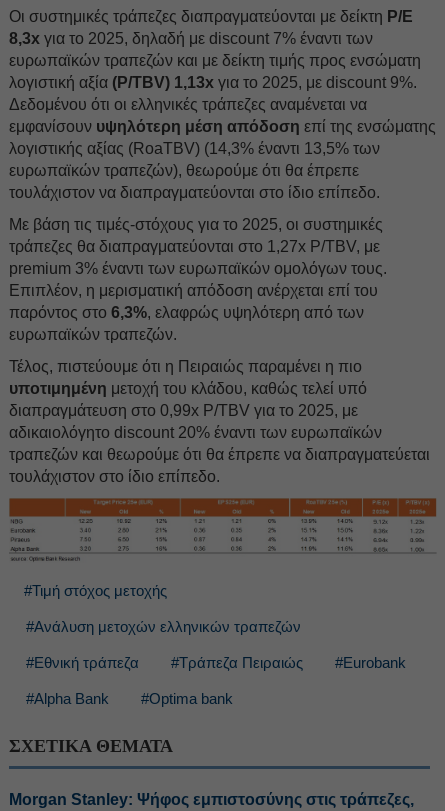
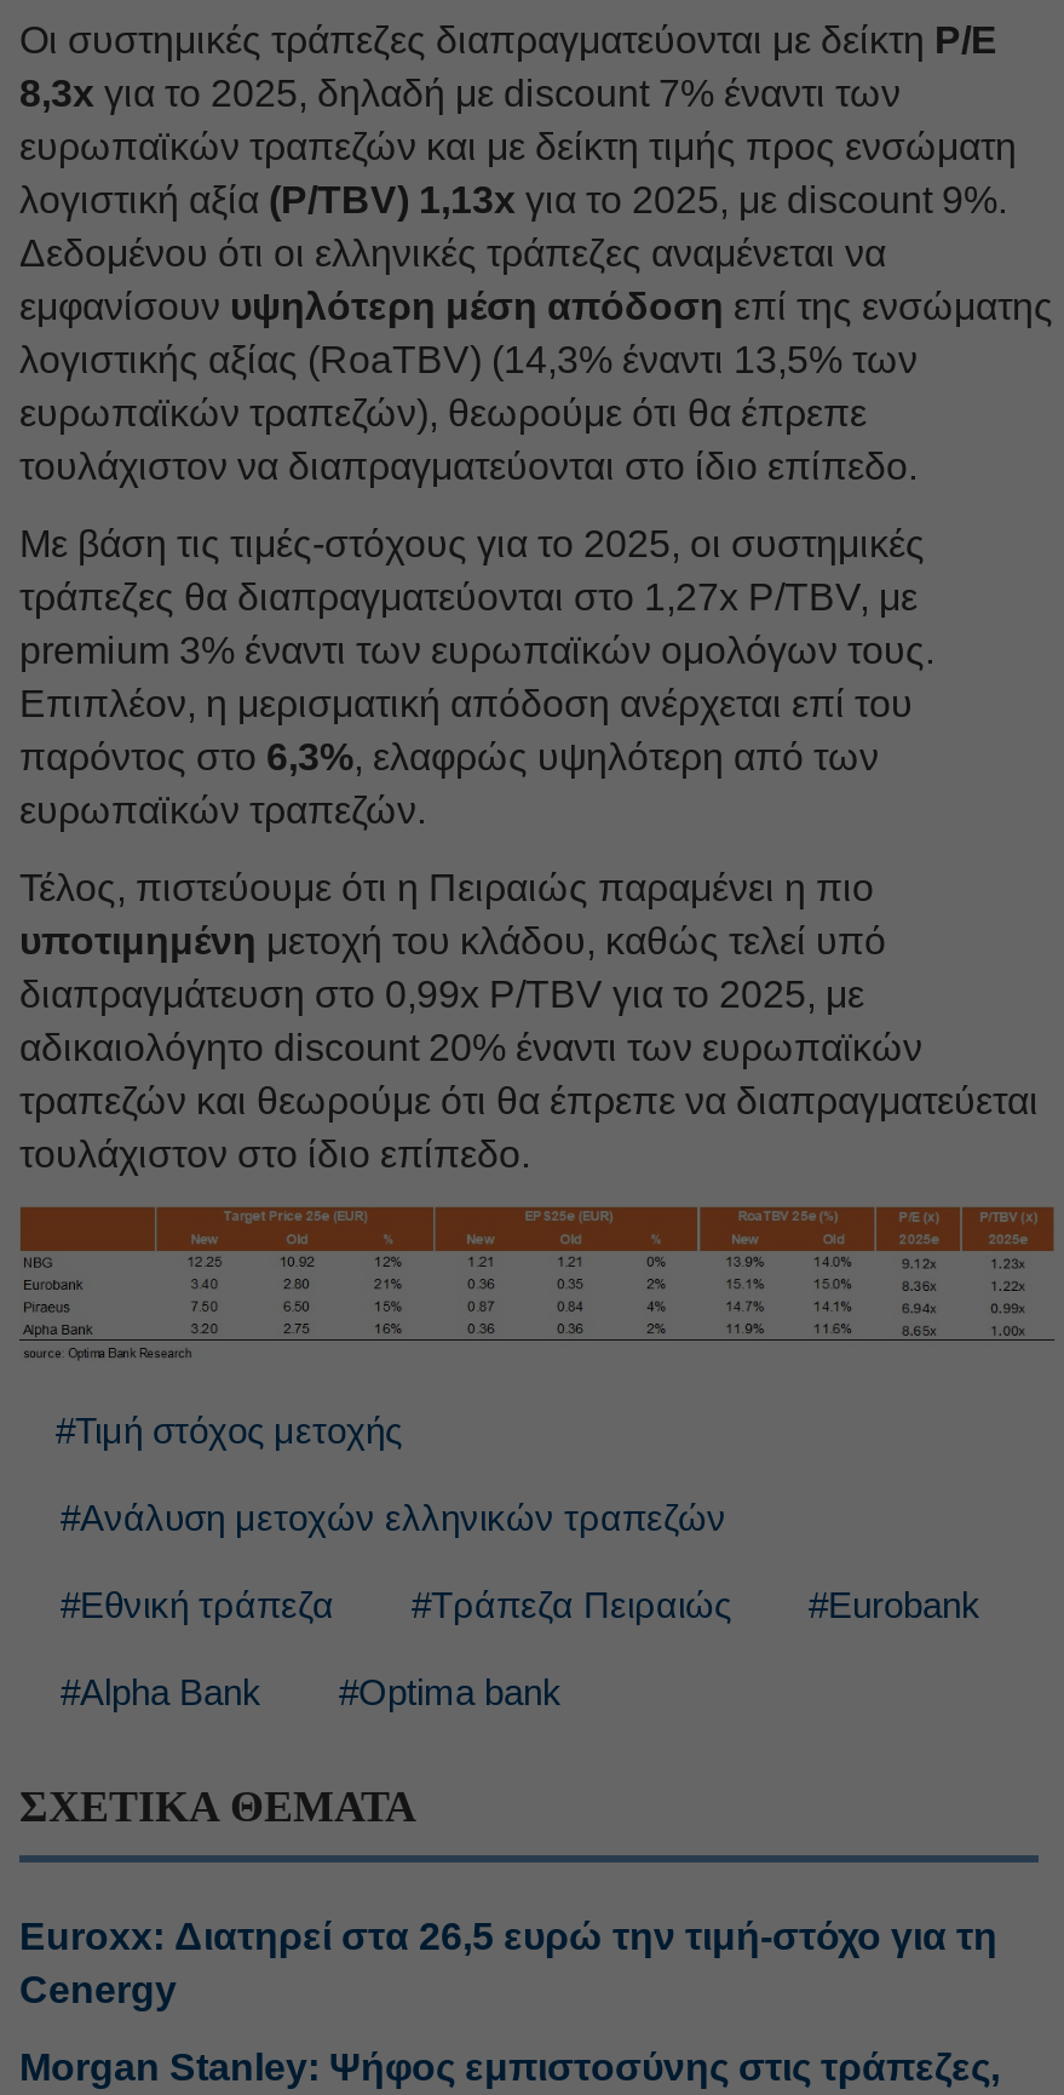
+ Euroxx: Διατηρεί στα 26,5 ευρώ την τιμή-στόχο για τη
+ Cenergy
